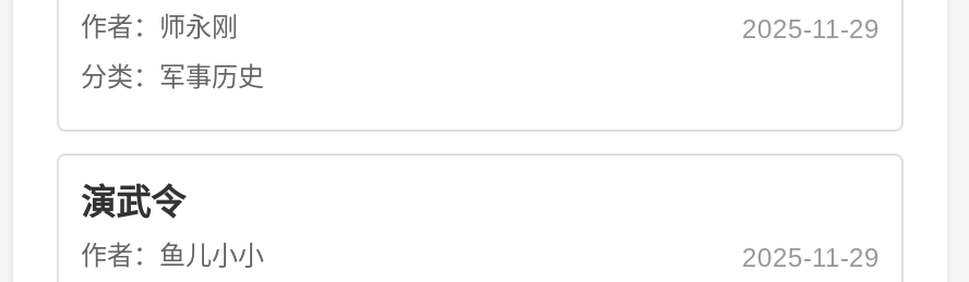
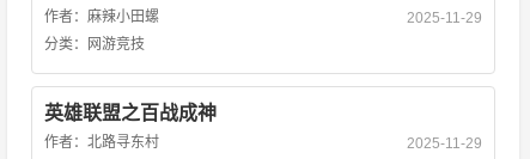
- 作者：师永刚
+ 作者：麻辣小田螺

- 分类：军事历史
+ 分类：网游竞技

- 演武令
+ 英雄联盟之百战成神

- 作者：鱼儿小小
+ 作者：北路寻东村
